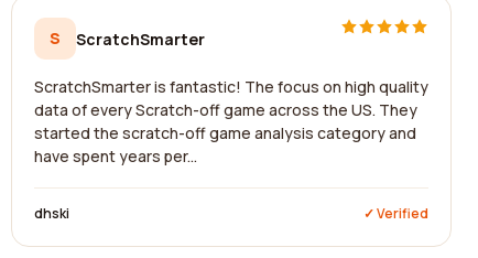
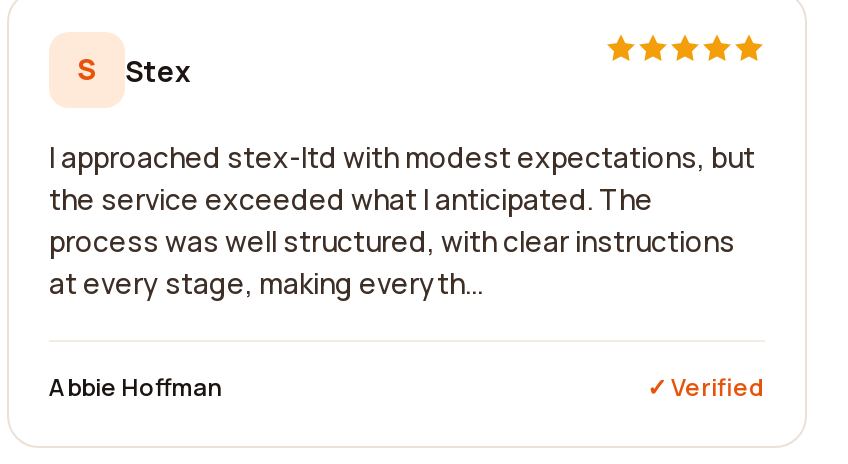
- ScratchSmarter
+ Stex

- ScratchSmarter is fantastic! The focus on high quality
- data of every Scratch-off game across the US. They
- started the scratch-off game analysis category and
- have spent years per...
+ I approached stex-ltd with modest expectations, but
+ the service exceeded what I anticipated. The
+ process was well structured, with clear instructions
+ at every stage, making everyth...

- dhski
+ Abbie Hoffman
